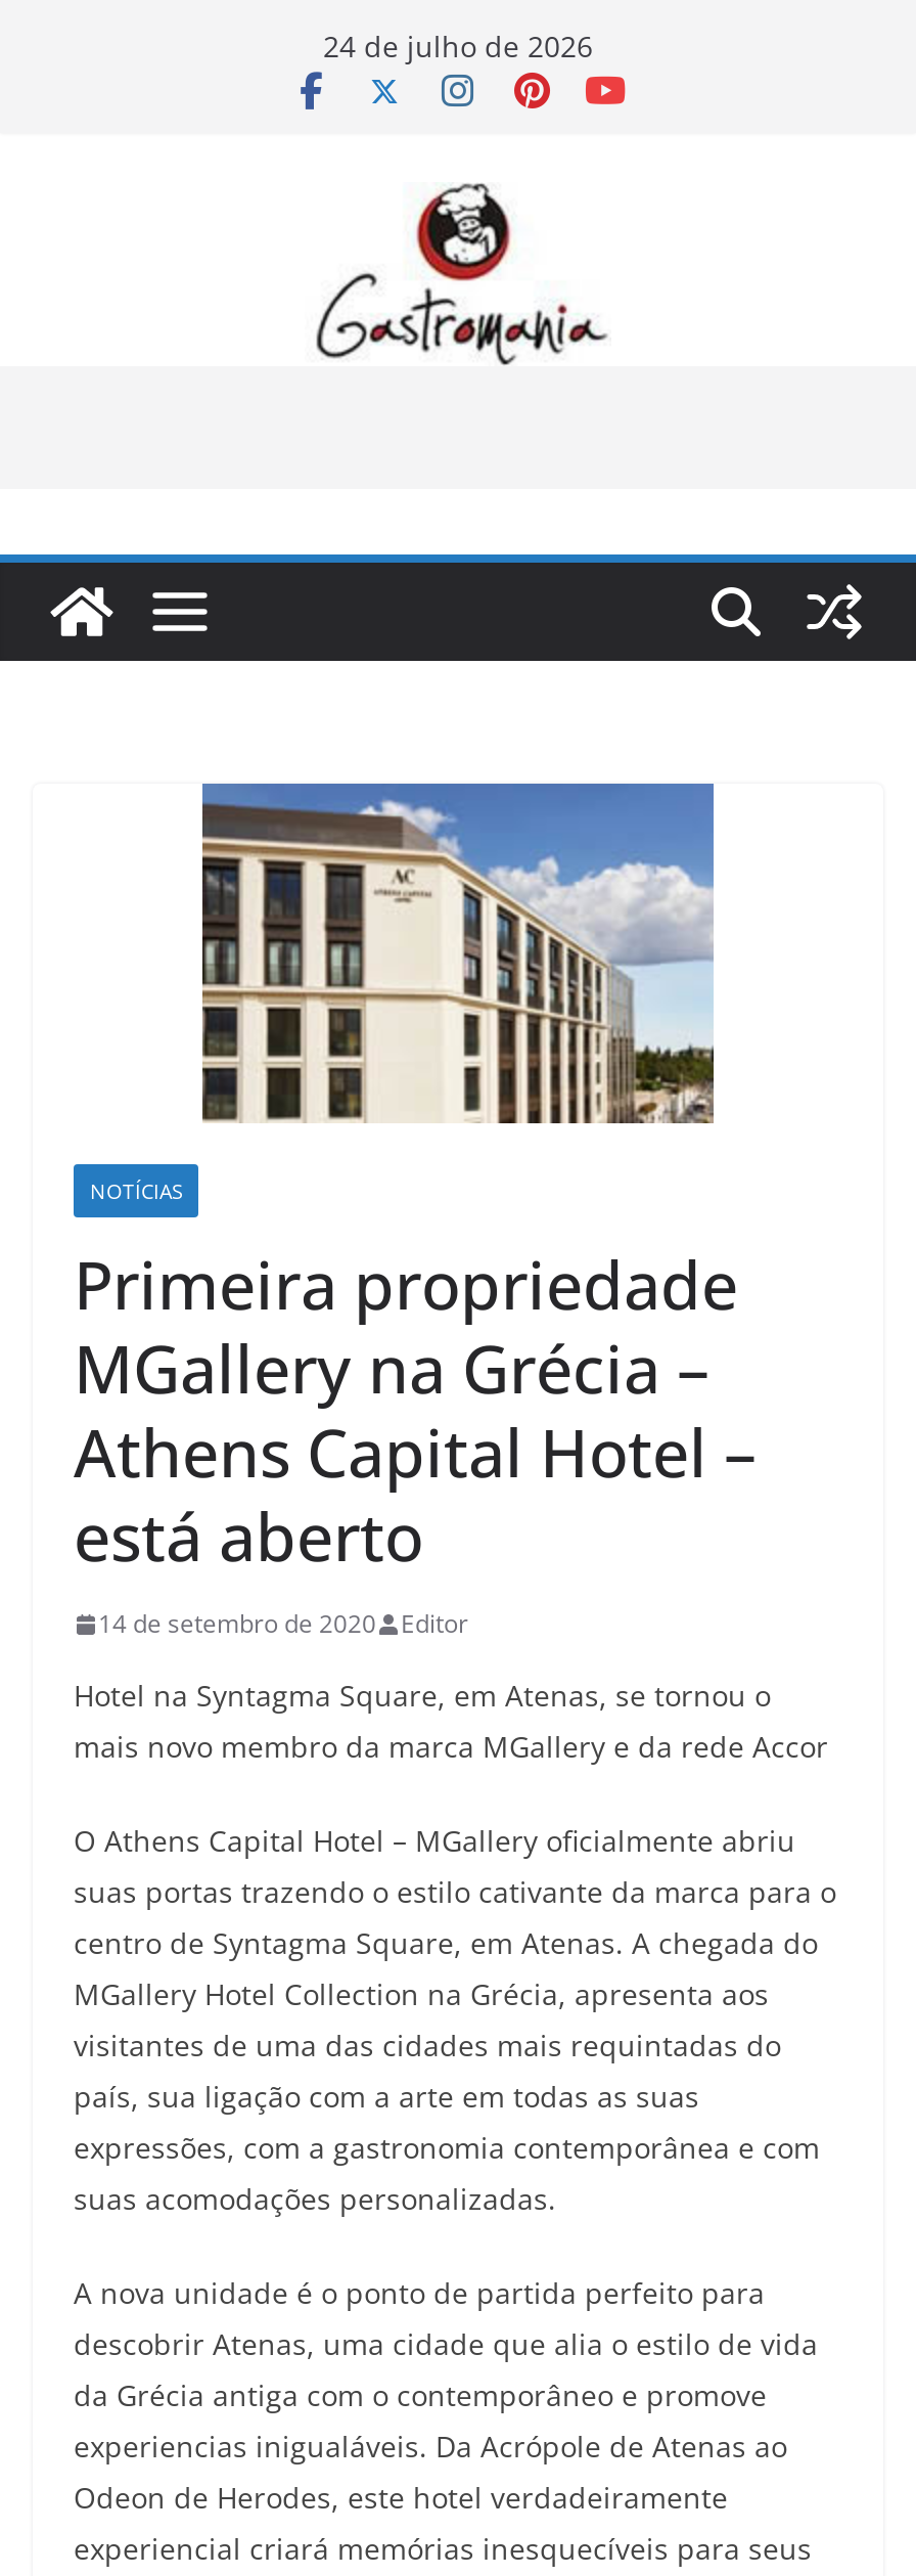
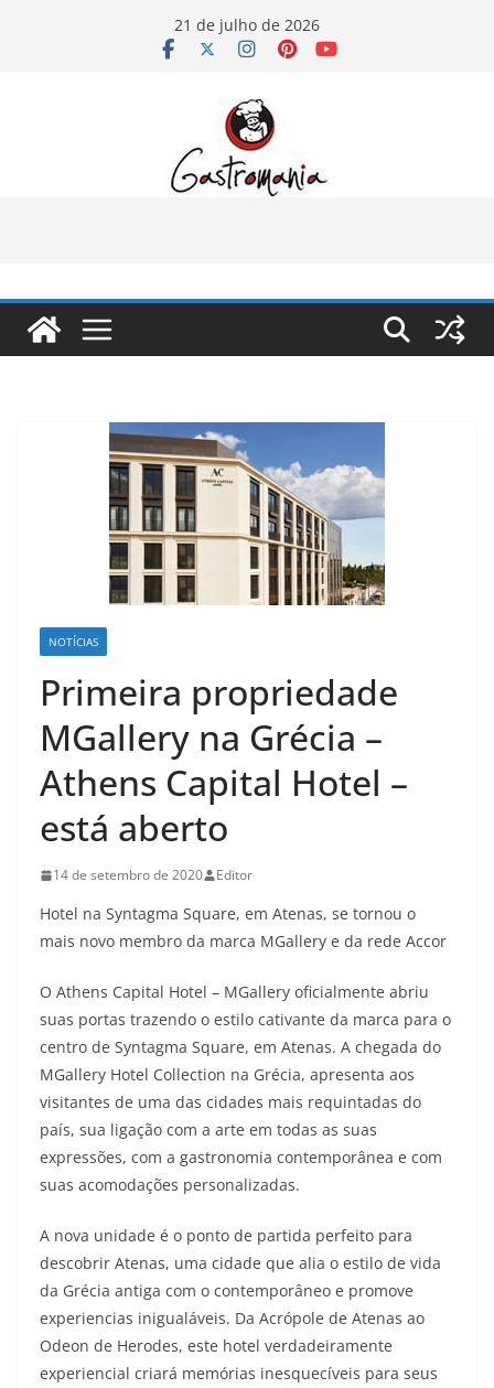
- 24 de julho de 2026
+ 21 de julho de 2026
